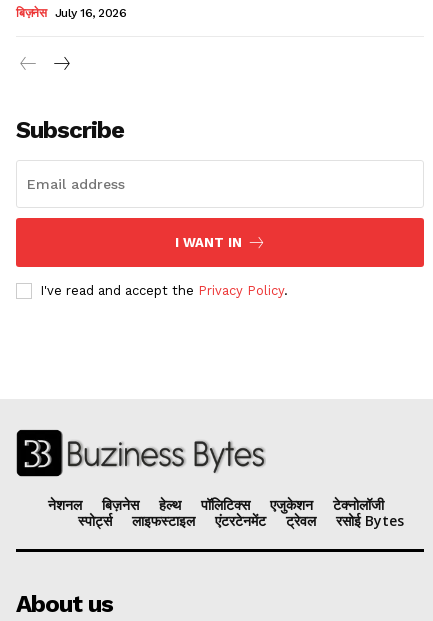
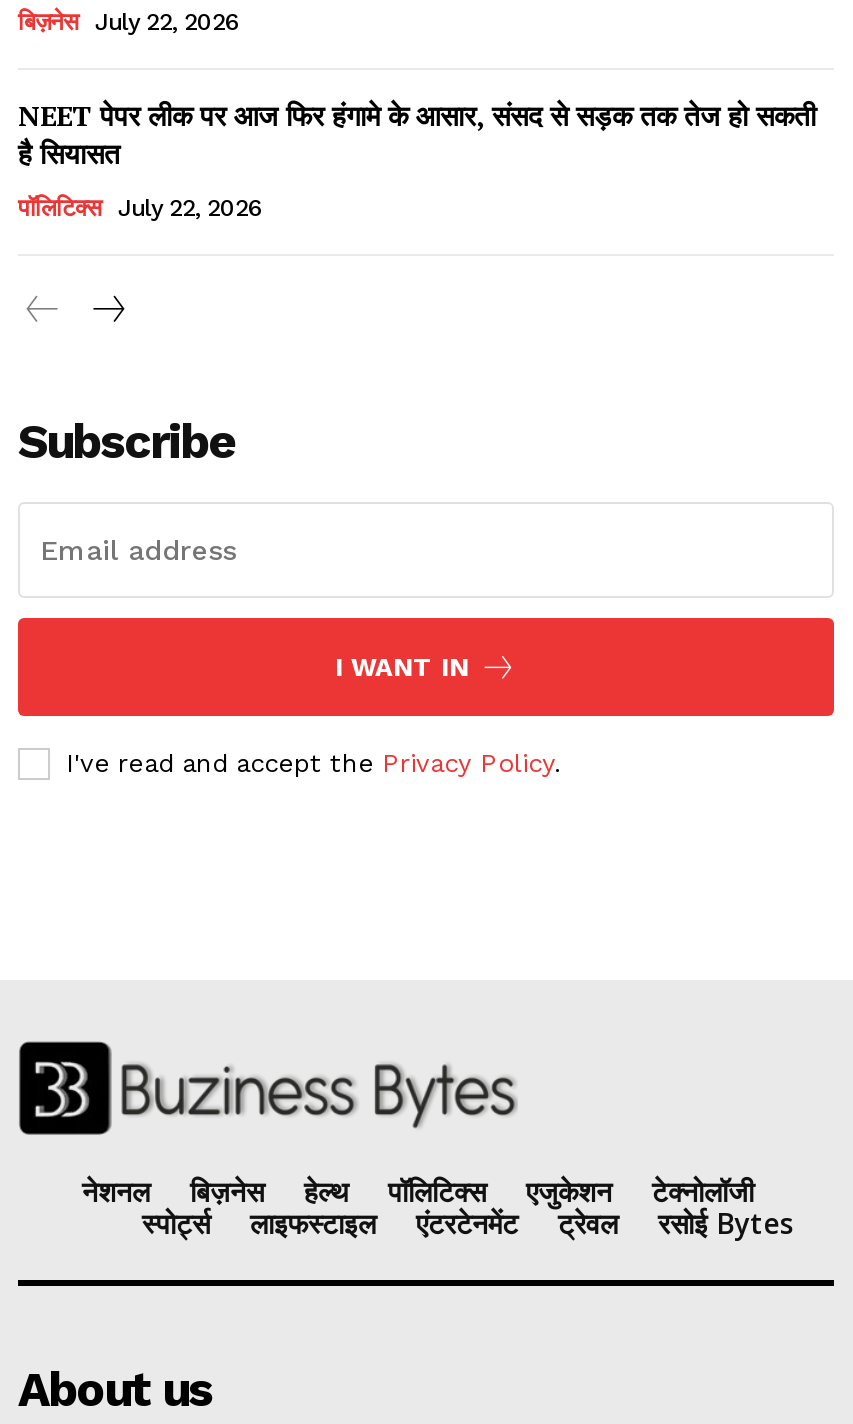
- July 16, 2026
+ July 22, 2026
+ NEET पेपर लीक पर आज फिर हंगामे के आसार, संसद से सड़क तक तेज हो सकती
+ है सियासत
+ पॉलिटिक्स
+ July 22, 2026
